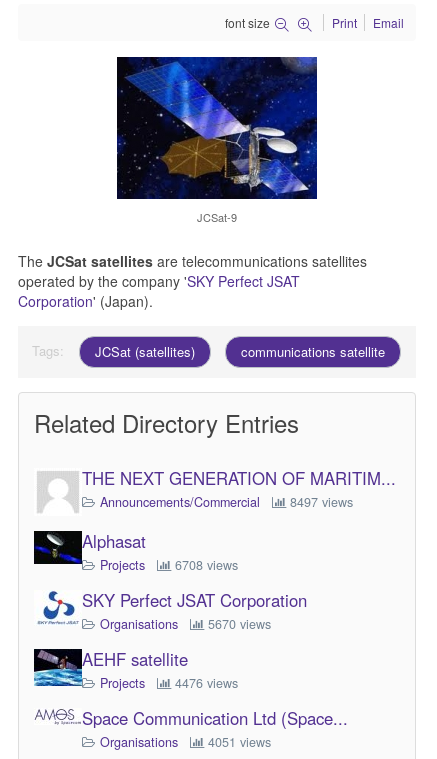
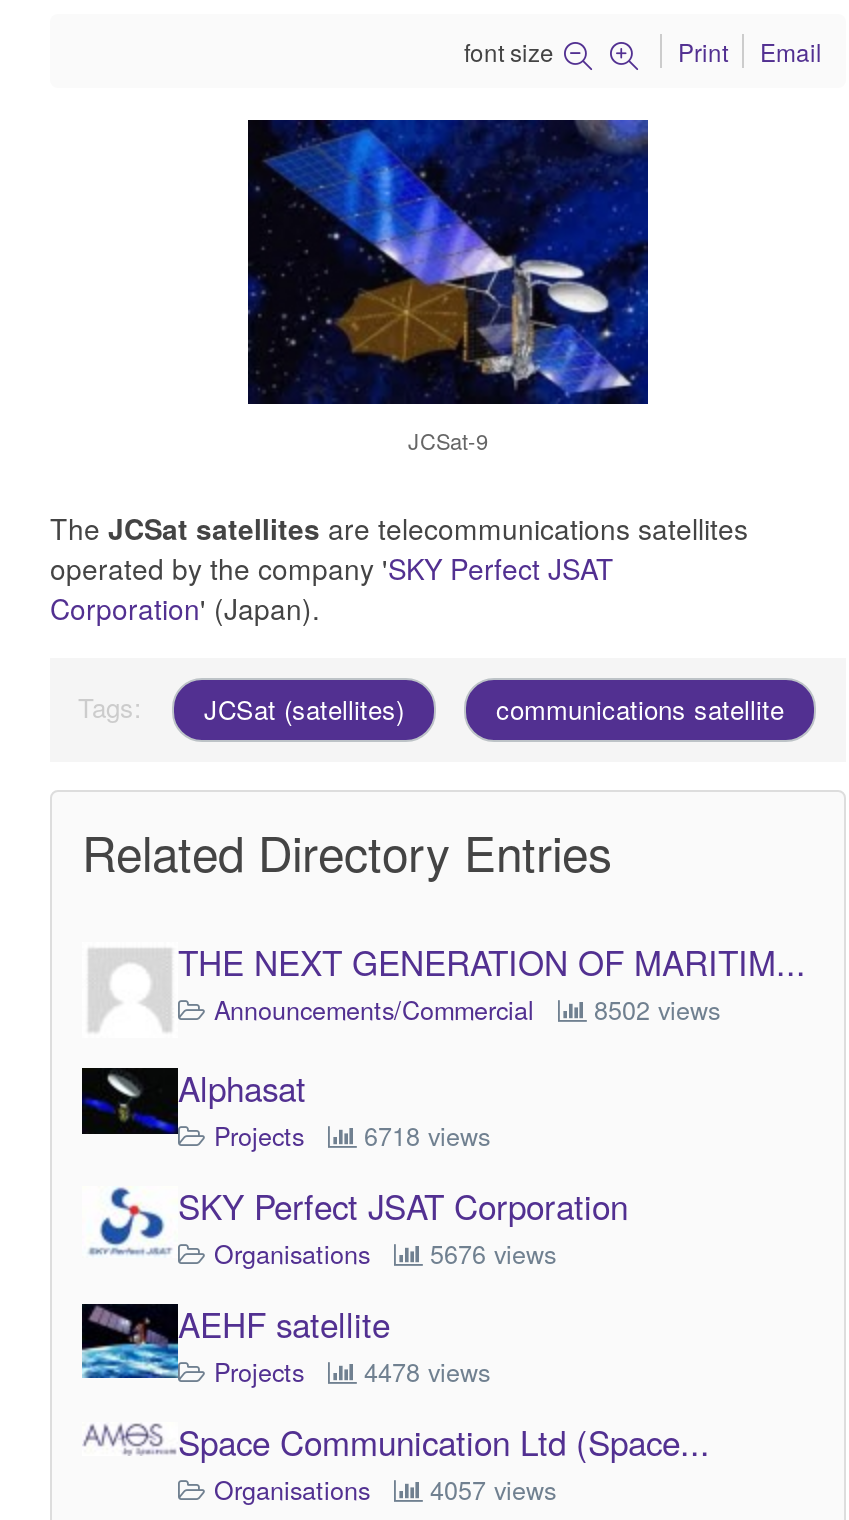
- Announcements/Commercial 8497 views
+ Announcements/Commercial 8502 views

- Projects 6708 views
+ Projects 6718 views

- Organisations 5670 views
+ Organisations 5676 views

- Projects 4476 views
+ Projects 4478 views

- Organisations 4051 views
+ Organisations 4057 views
